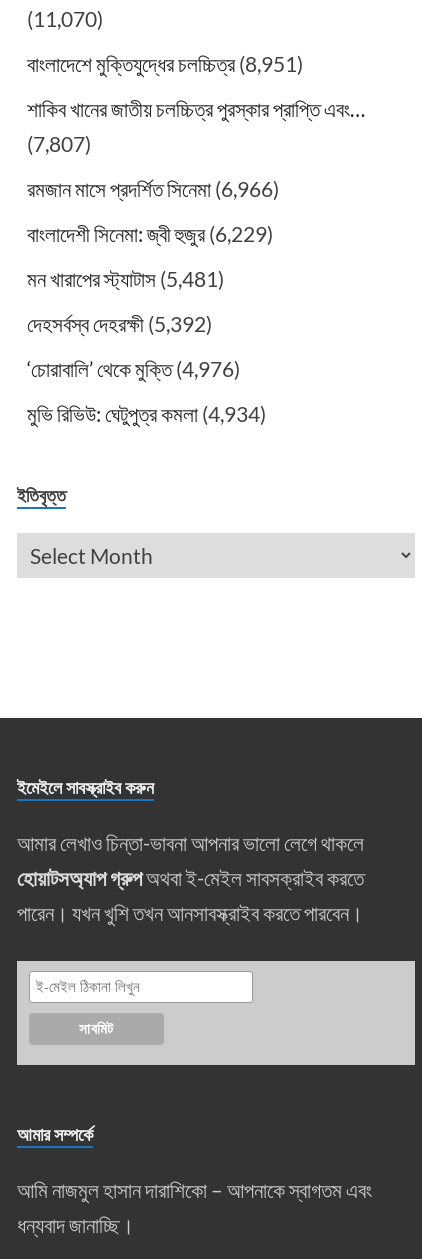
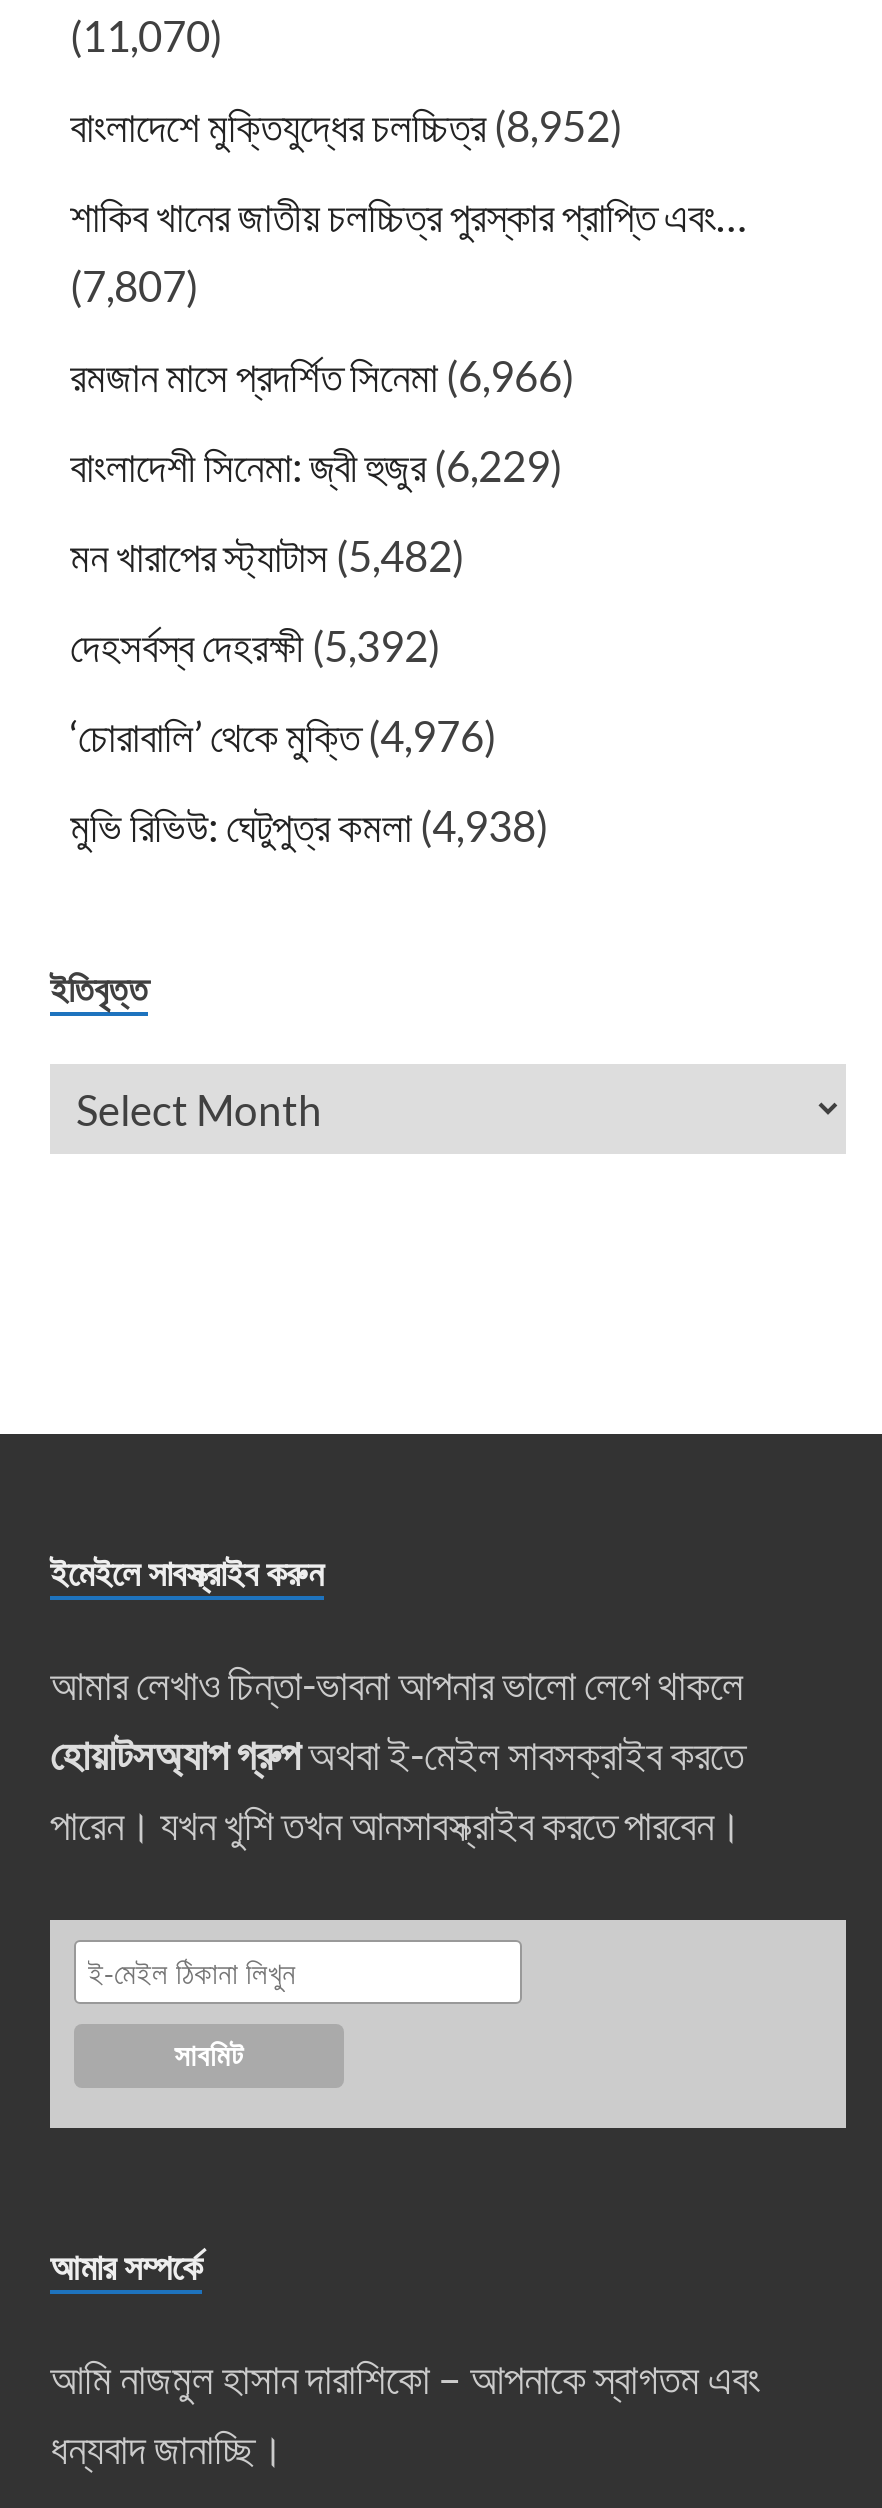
- বাংলাদেশে মুক্তিযুদ্ধের চলচ্চিত্র (8,951)
+ বাংলাদেশে মুক্তিযুদ্ধের চলচ্চিত্র (8,952)

- মন খারাপের স্ট্যাটাস (5,481)
+ মন খারাপের স্ট্যাটাস (5,482)

- মুভি রিভিউ: ঘেটুপুত্র কমলা (4,934)
+ মুভি রিভিউ: ঘেটুপুত্র কমলা (4,938)
